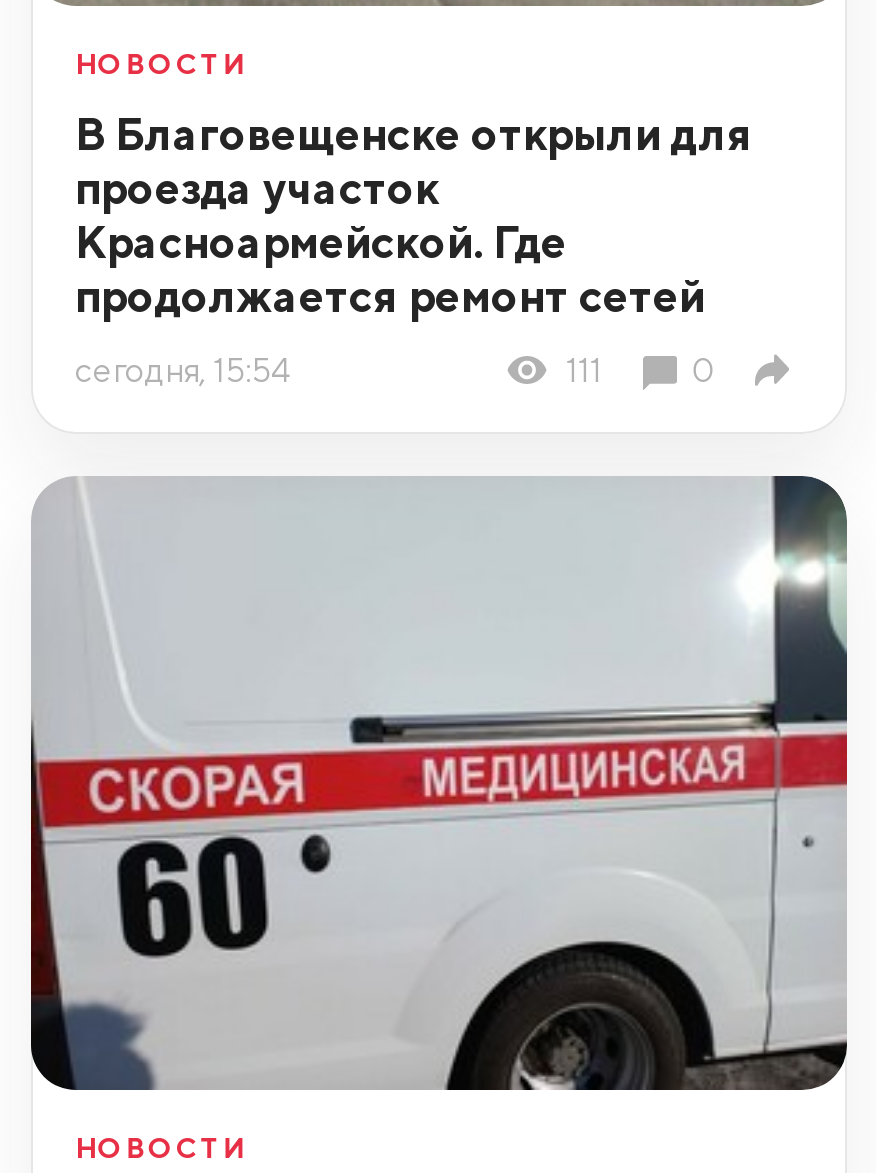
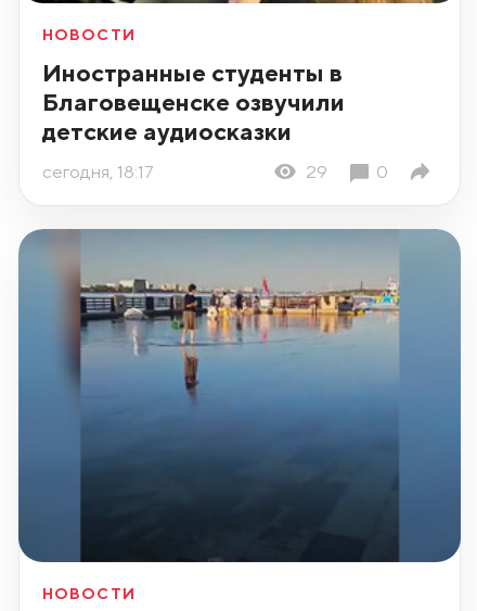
- В Благовещенске открыли для
- проезда участок
- Красноармейской. Где
- продолжается ремонт сетей
+ Иностранные студенты в
+ Благовещенске озвучили
+ детские аудиосказки

- сегодня, 15:54
- 111
+ сегодня, 18:17
+ 29

- [image]
+ [image]
